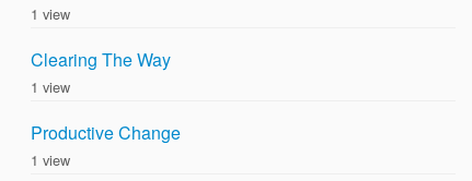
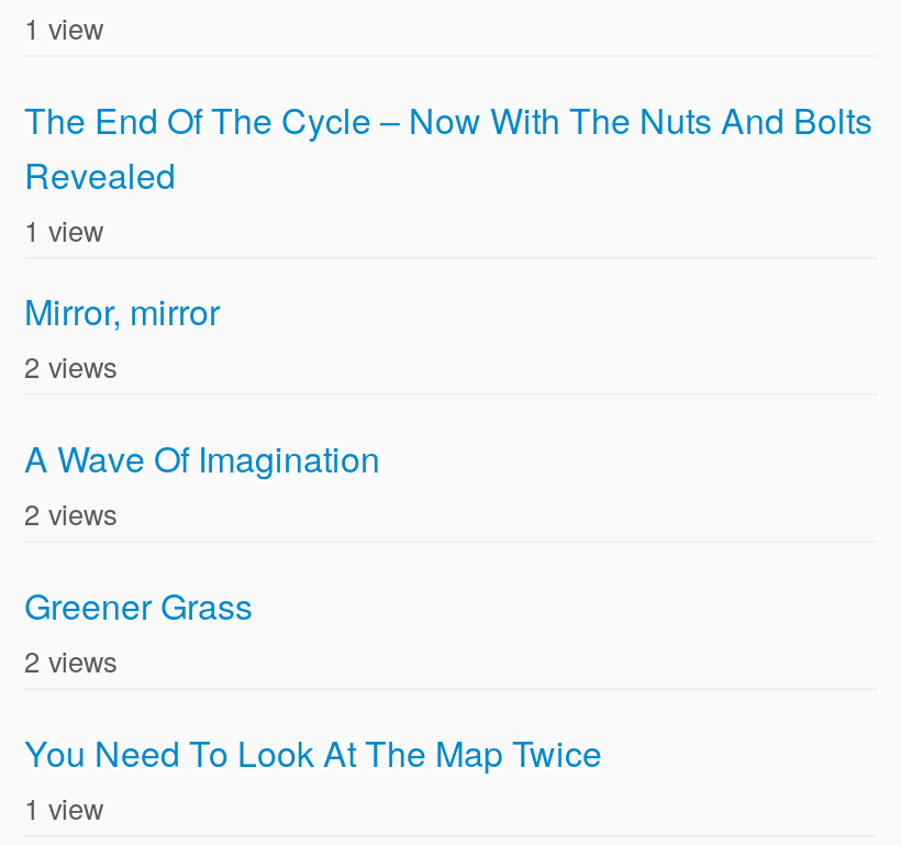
- Clearing The Way
+ The End Of The Cycle – Now With The Nuts And Bolts
+ Revealed

- Productive Change
+ Mirror, mirror
+ 2 views
+ A Wave Of Imagination
+ 2 views
+ Greener Grass
+ 2 views
+ You Need To Look At The Map Twice
